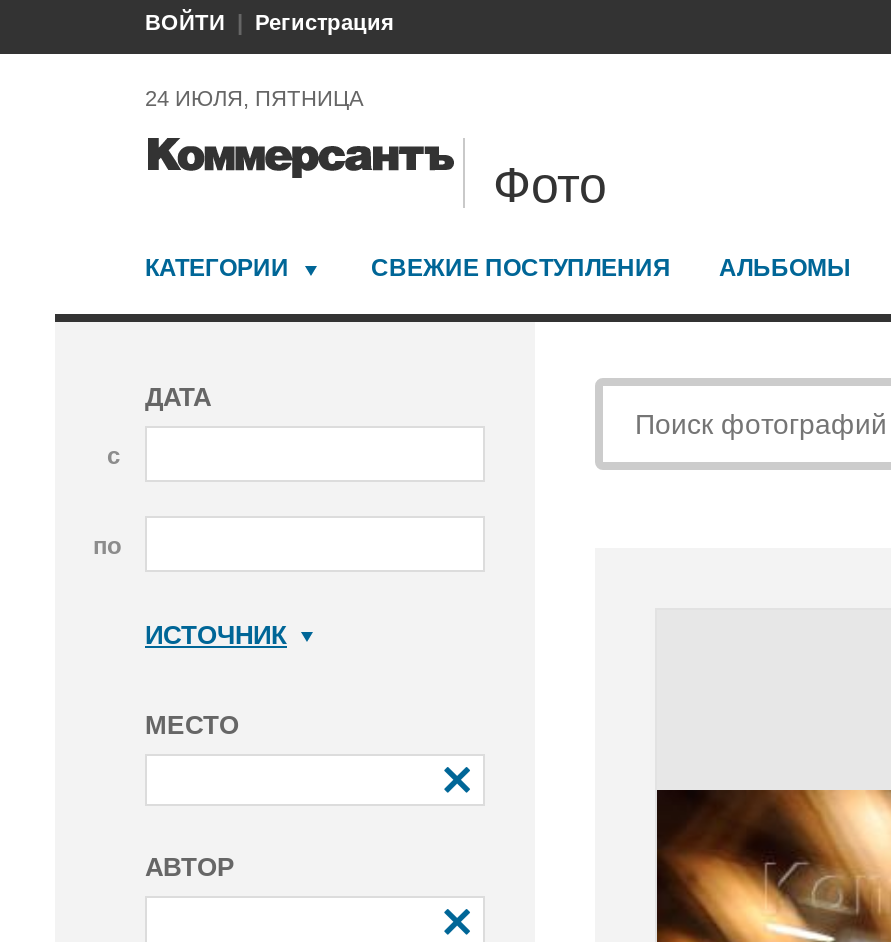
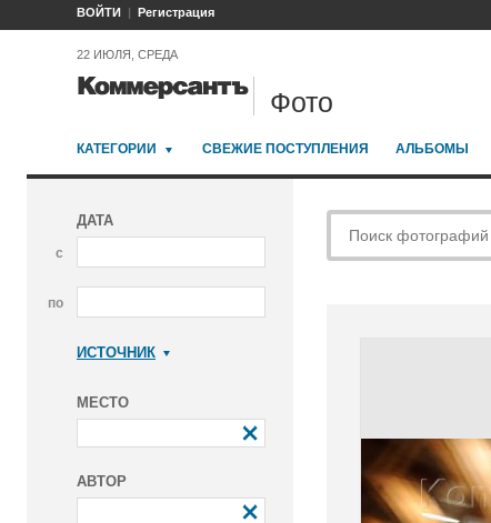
- 24 ИЮЛЯ, ПЯТНИЦА
+ 22 ИЮЛЯ, СРЕДА
